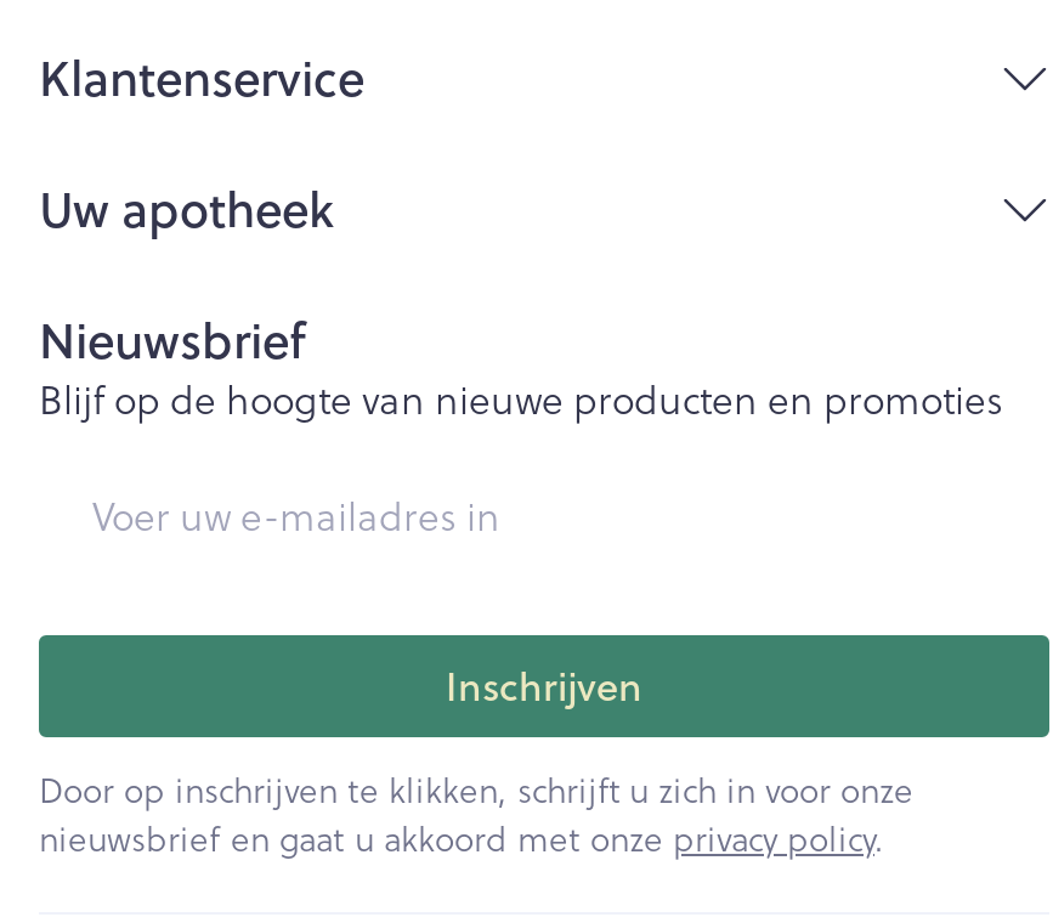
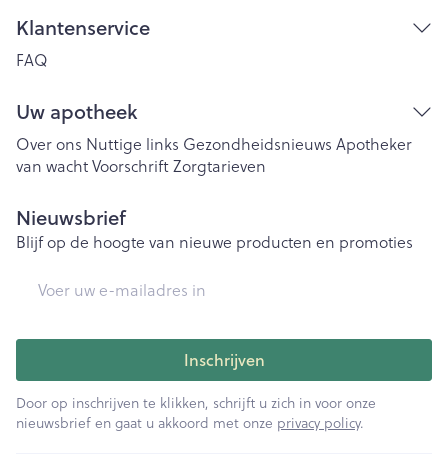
+ FAQ

+ Over ons Nuttige links Gezondheidsnieuws Apotheker
+ van wacht Voorschrift Zorgtarieven
